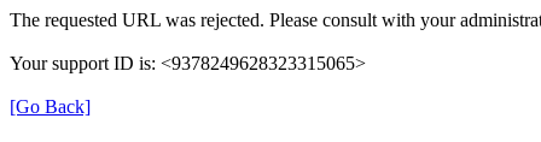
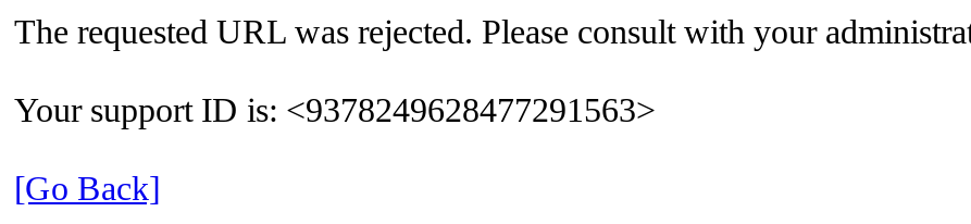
- Your support ID is: <9378249628323315065>
+ Your support ID is: <9378249628477291563>
